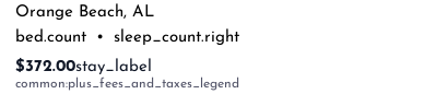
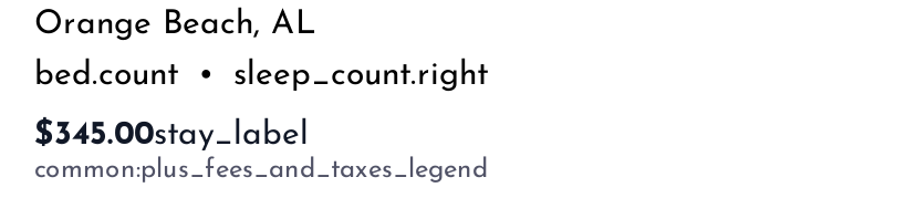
- $372.00stay_label
+ $345.00stay_label
